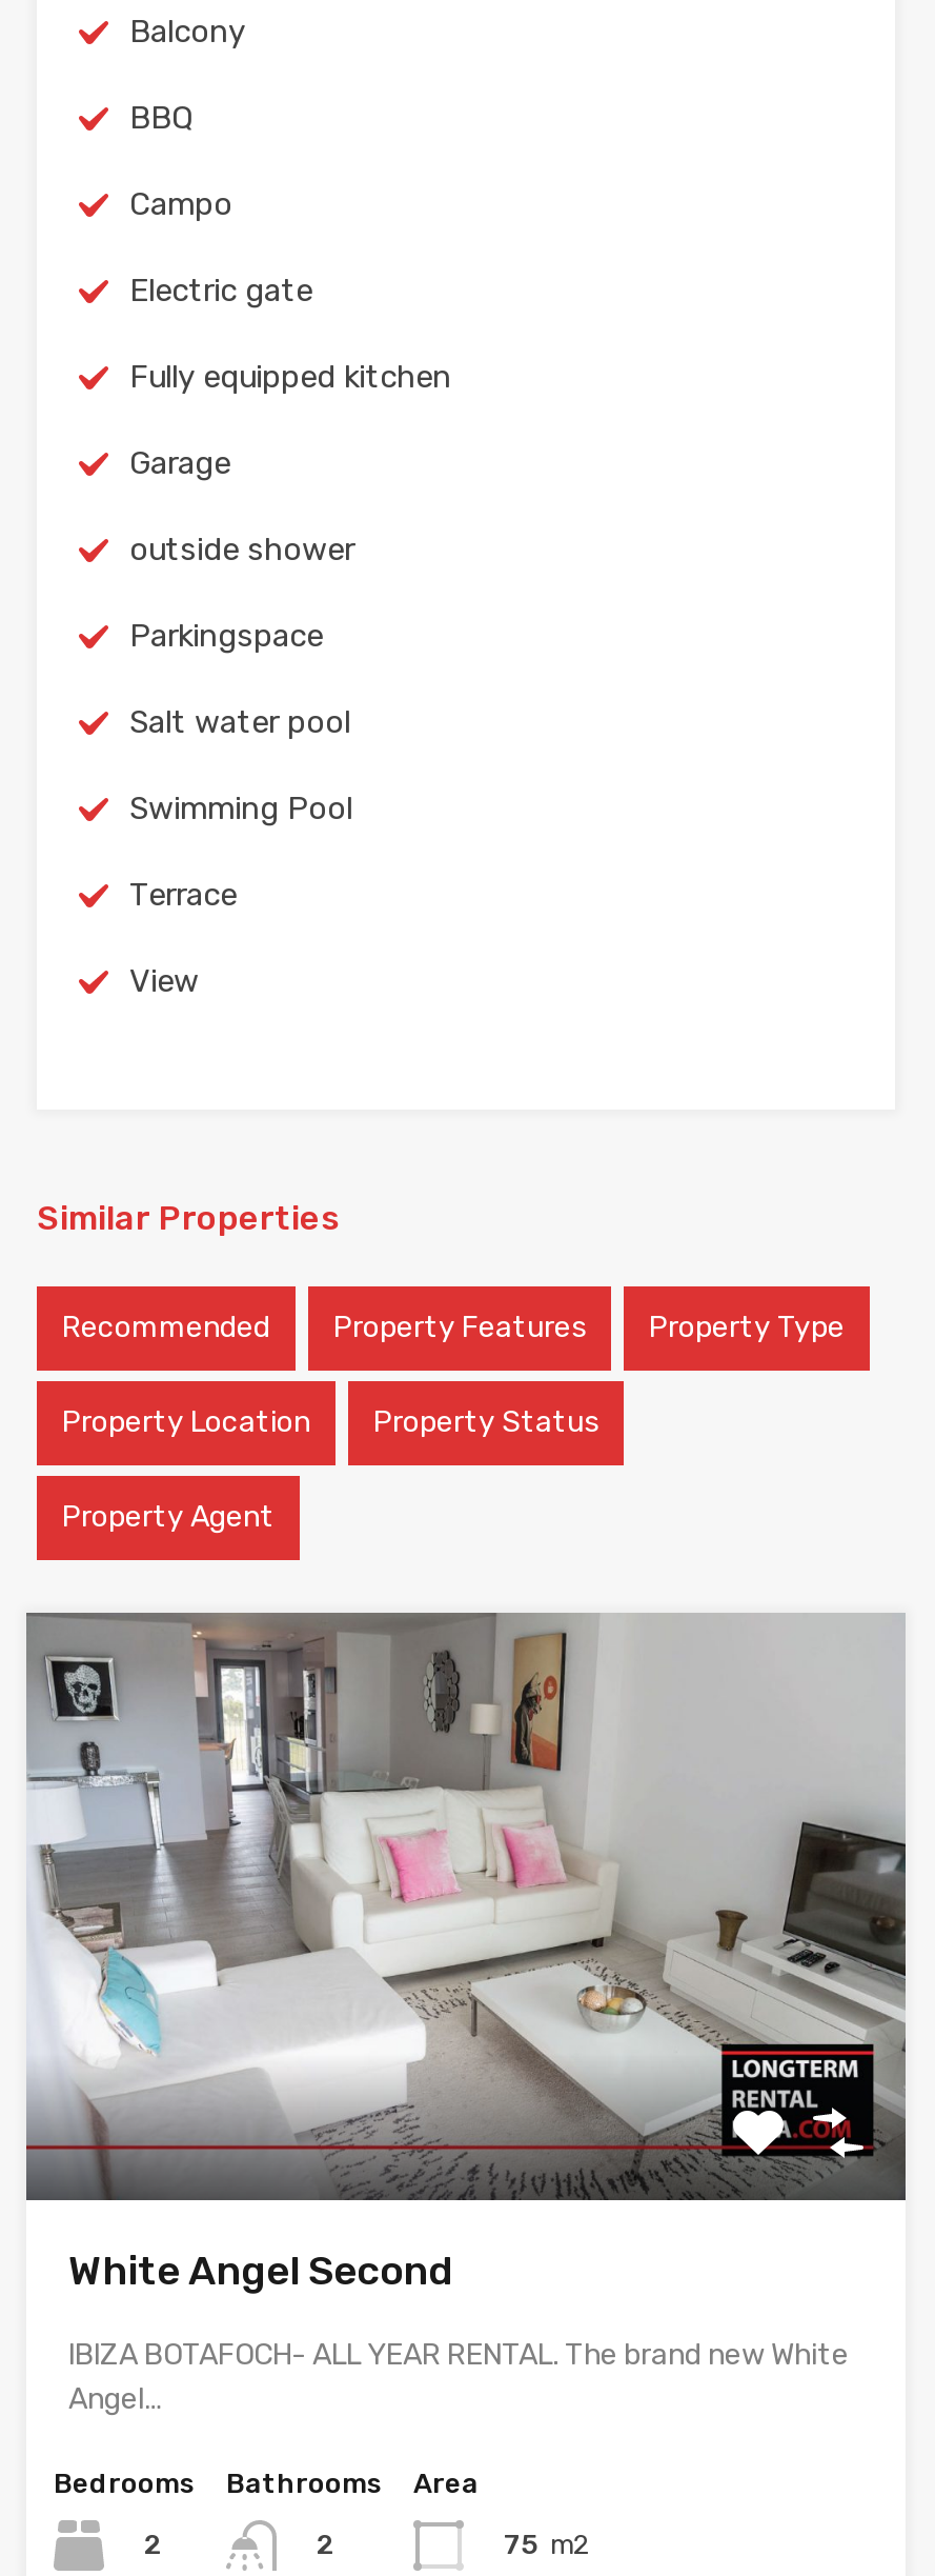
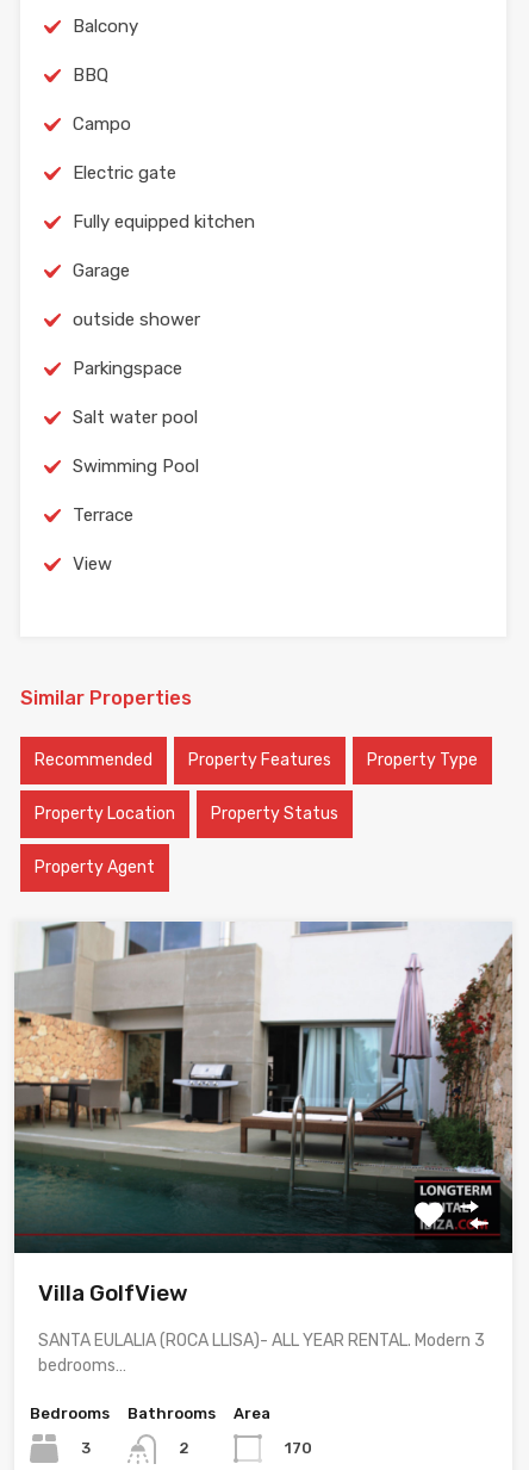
- [image]
- White Angel Second
+ [image]
+ Villa GolfView

- IBIZA BOTAFOCH- ALL YEAR RENTAL. The brand new White
- Angel…
+ SANTA EULALIA (ROCA LLISA)- ALL YEAR RENTAL. Modern 3
+ bedrooms…

- 2
+ 3

- 75 m2
+ 170
